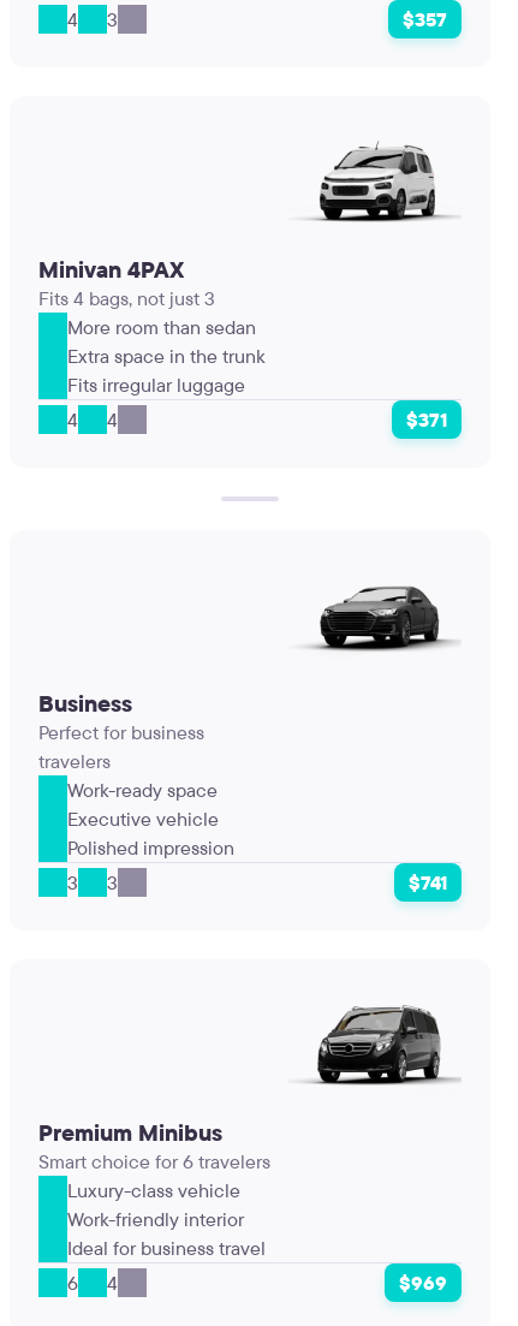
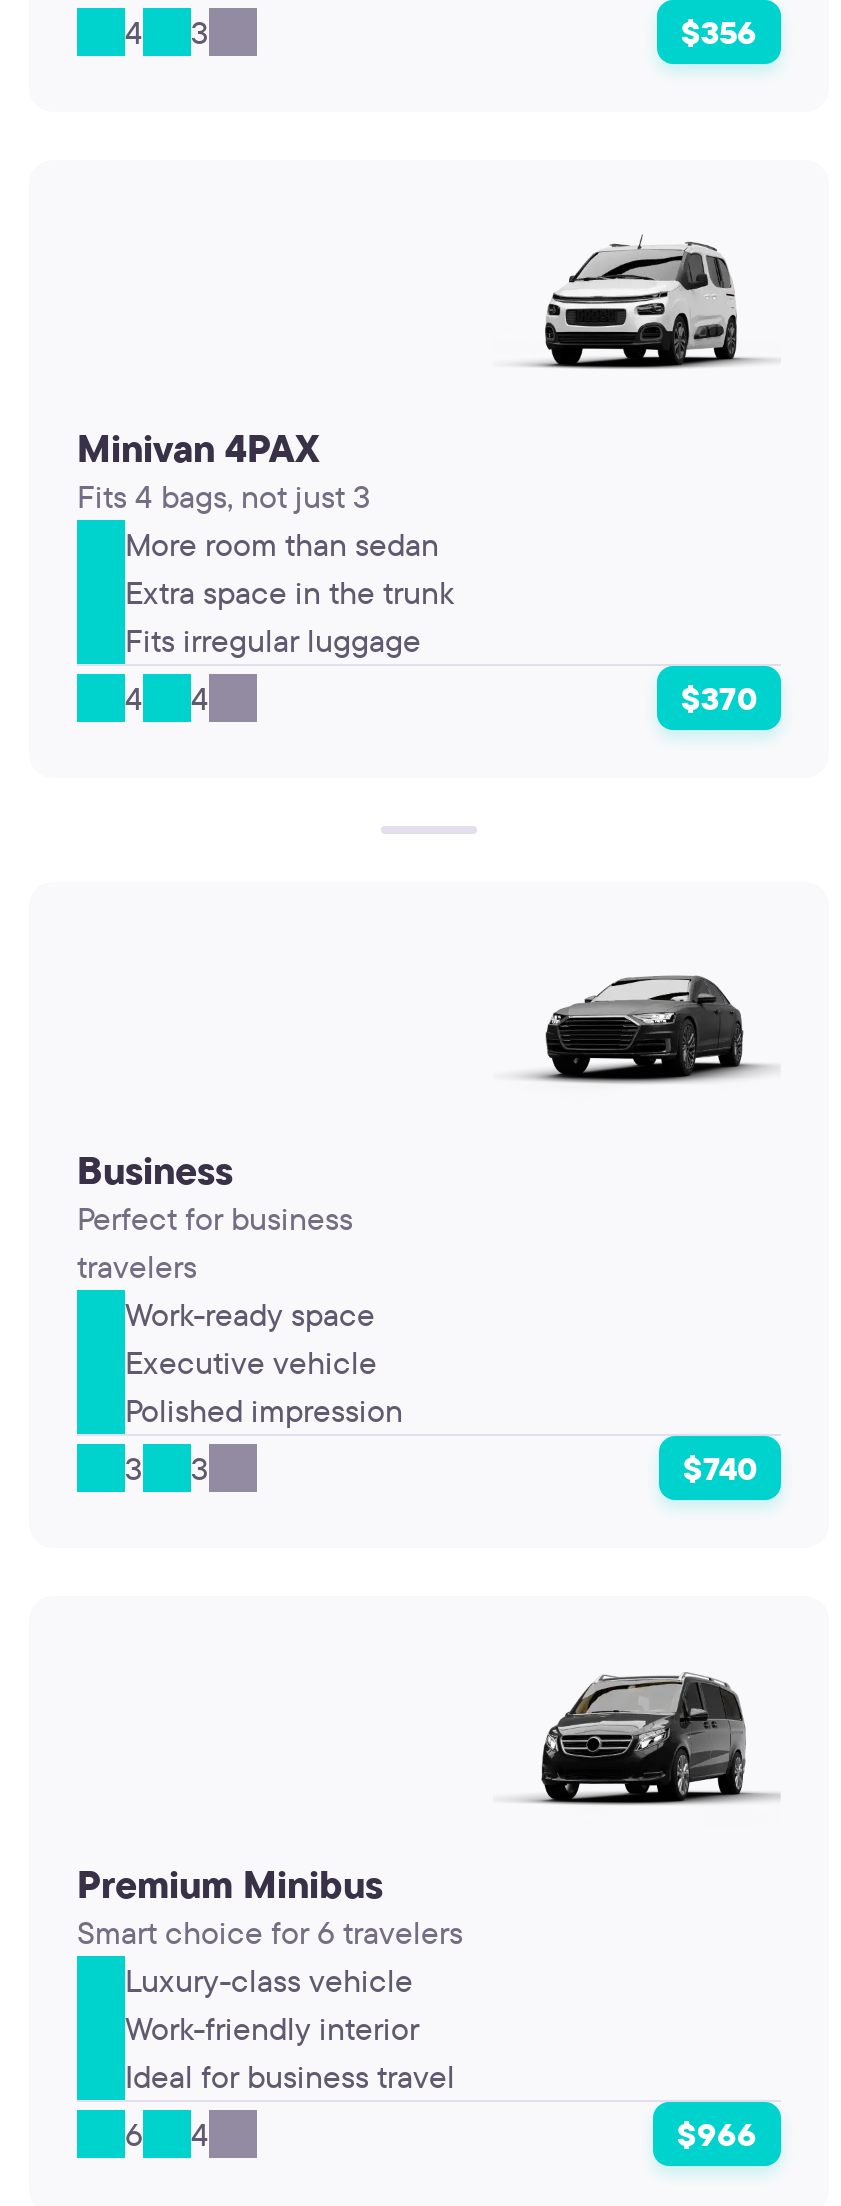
- $357
+ $356

- $371
+ $370

- $741
+ $740

- $969
+ $966
